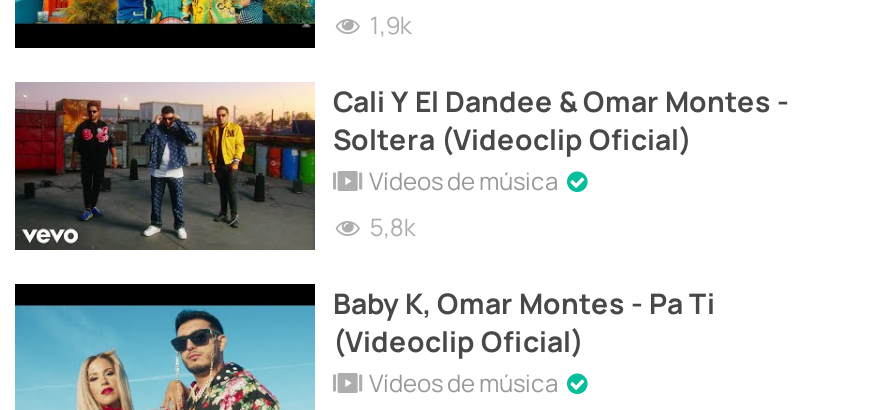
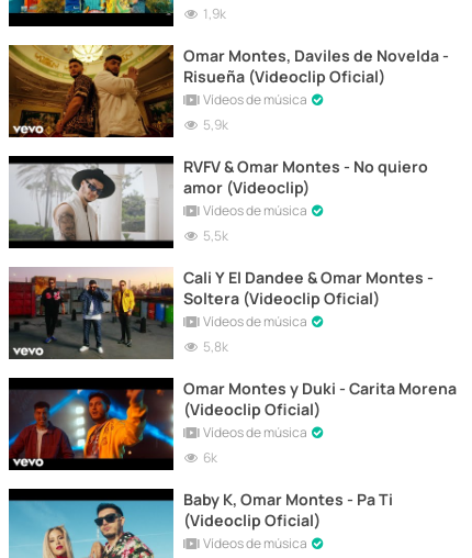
+ [image]

+ [image]
+ Omar Montes, Daviles de Novelda -
+ Risueña (Videoclip Oficial)
+ Vídeos de música
+ 5,9k
+ RVFV & Omar Montes - No quiero
+ amor (Videoclip)
+ Vídeos de música
+ 5,5k

+ [image]
+ Omar Montes y Duki - Carita Morena
+ (Videoclip Oficial)
+ Vídeos de música
+ 6k
